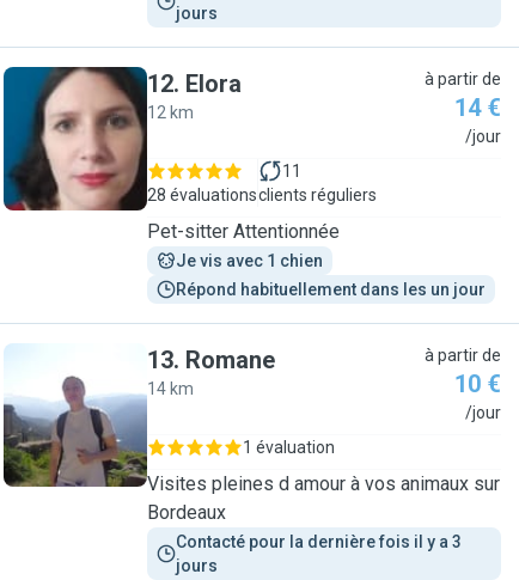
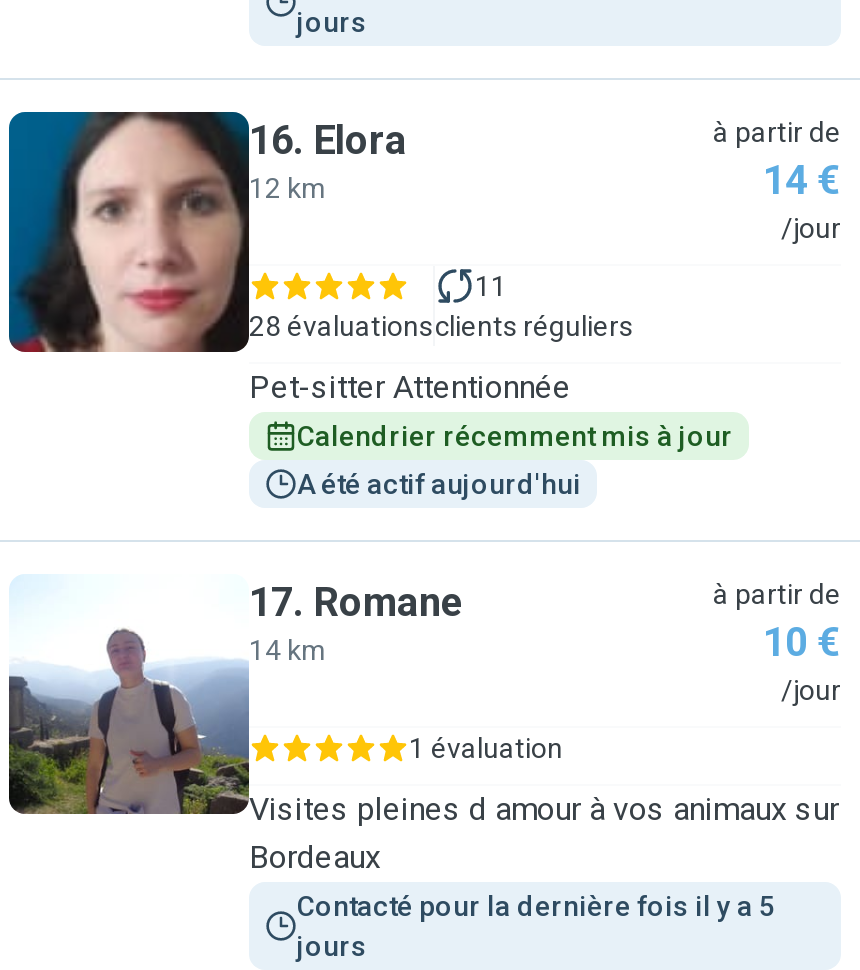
- 12. Elora
+ 16. Elora

- Je vis avec 1 chien
+ Calendrier récemment mis à jour

- Répond habituellement dans les un jour
+ A été actif aujourd'hui

- 13. Romane
+ 17. Romane

- Contacté pour la dernière fois il y a 3
+ Contacté pour la dernière fois il y a 5
